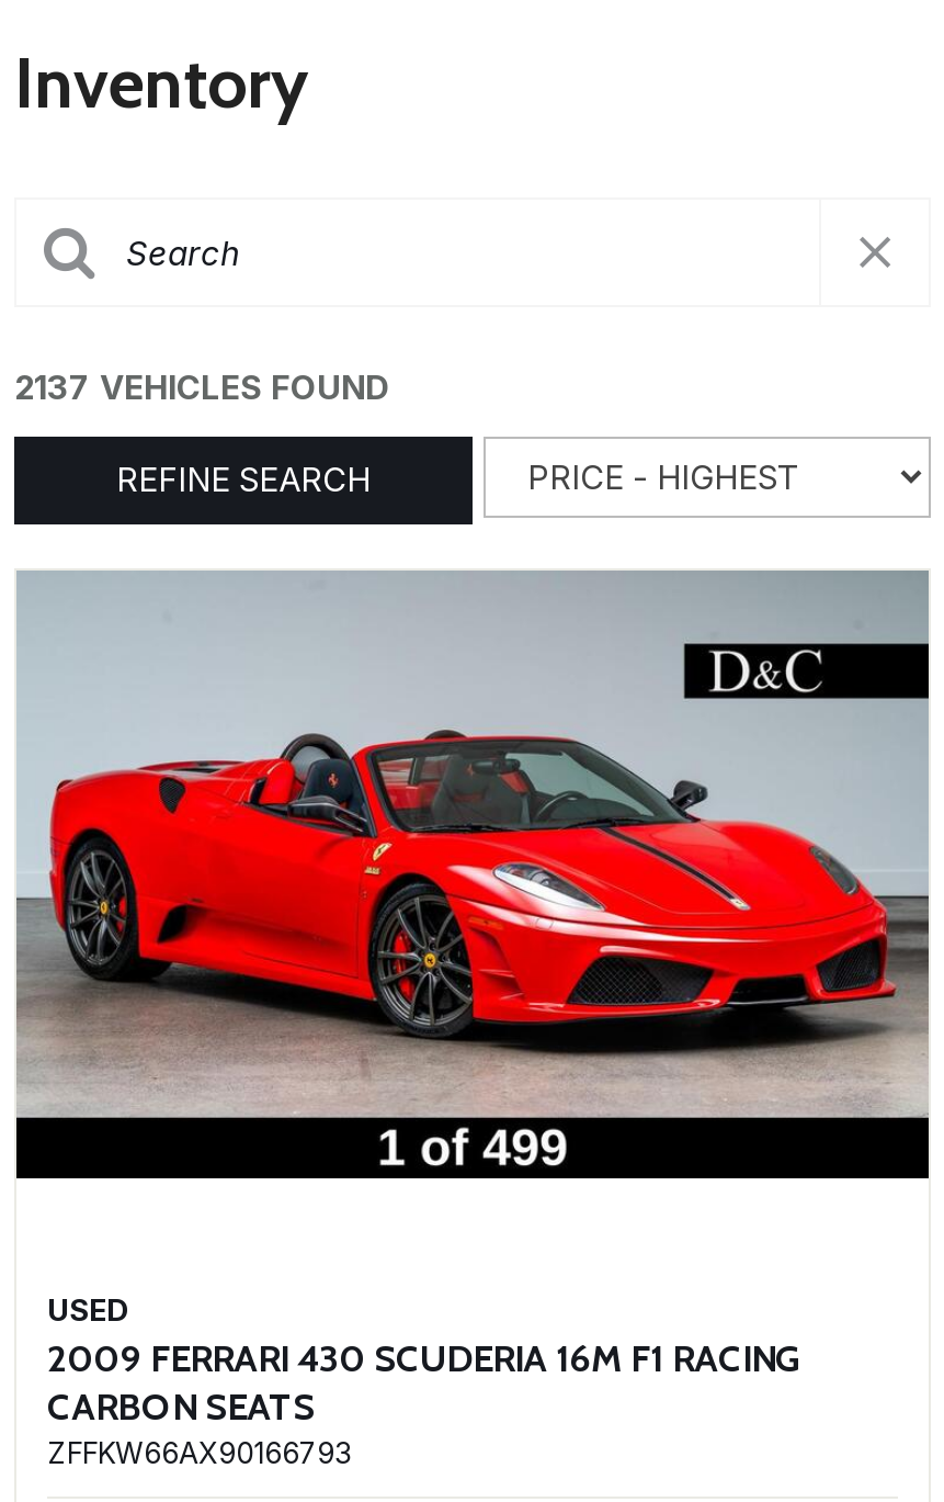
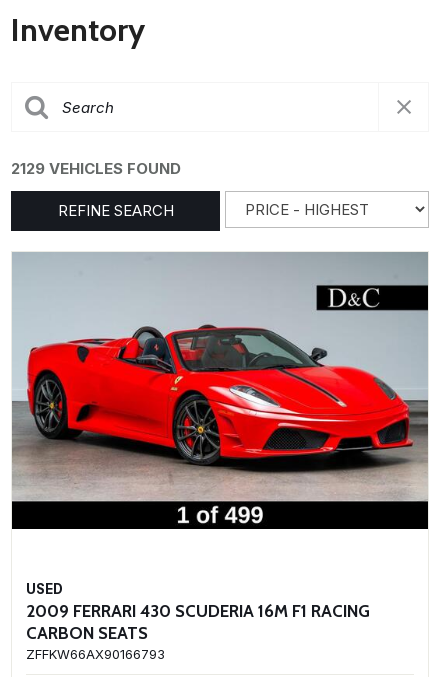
- 2137 VEHICLES FOUND
+ 2129 VEHICLES FOUND
